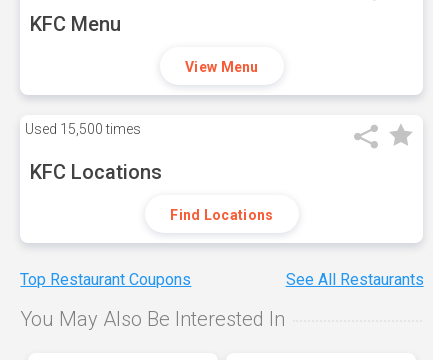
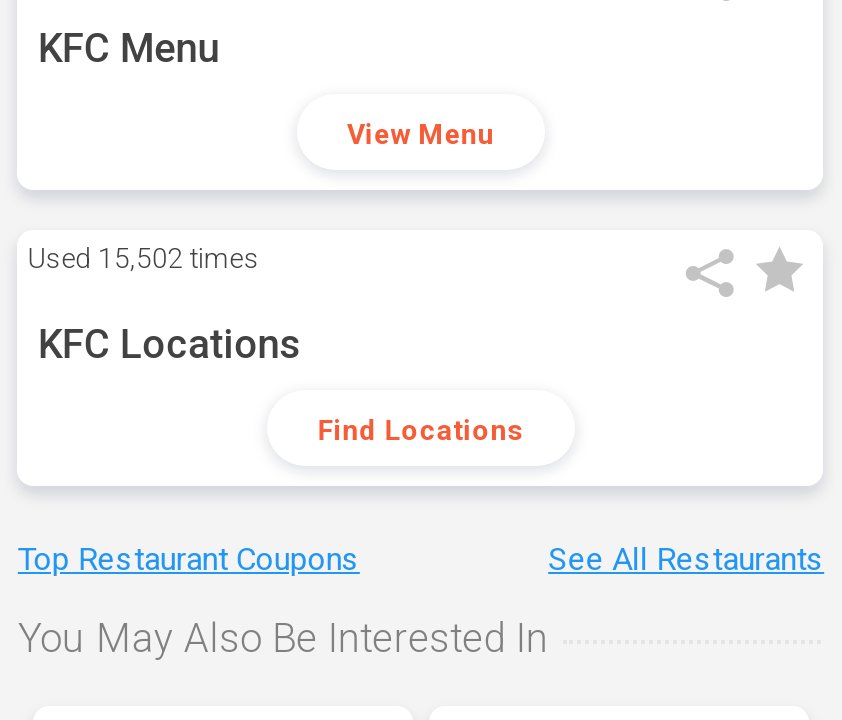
- Used 15,500 times
+ Used 15,502 times
